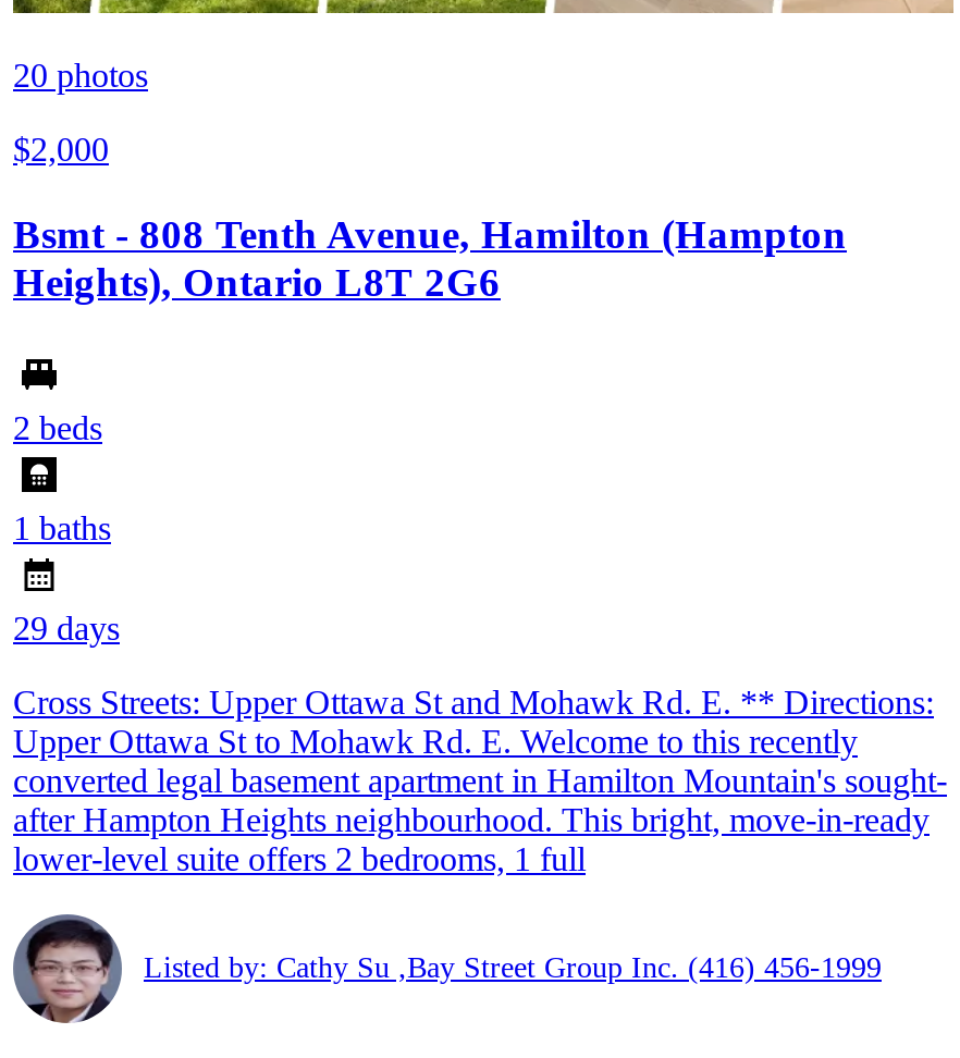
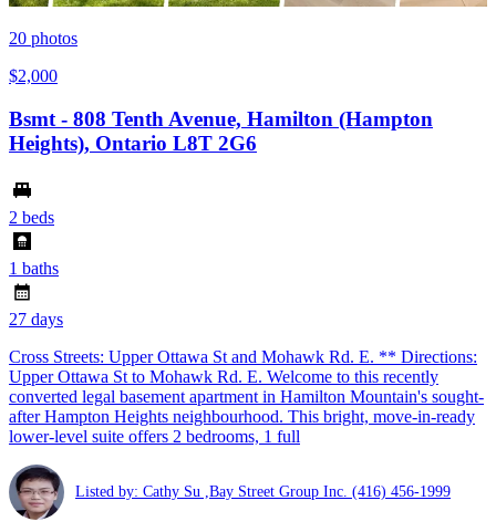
- 29 days
+ 27 days
